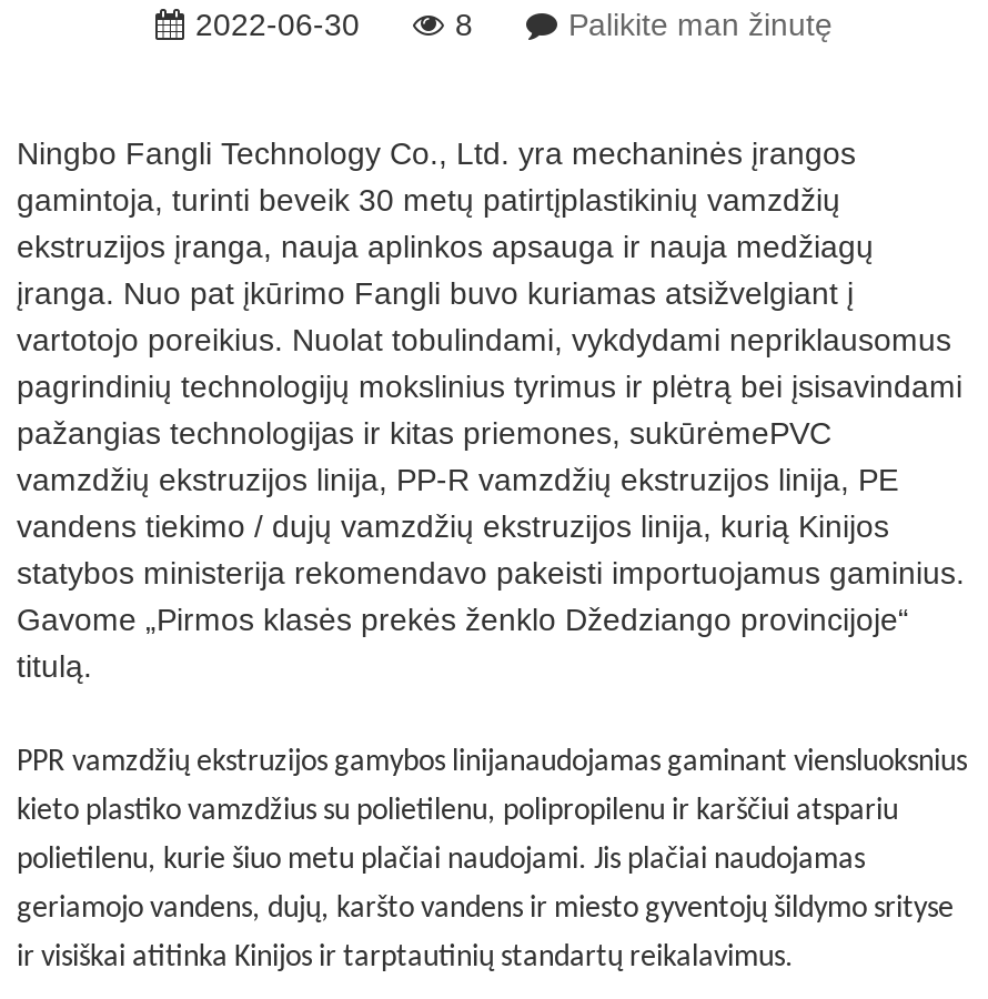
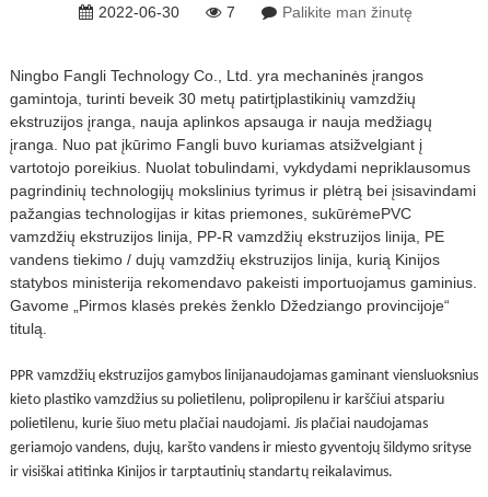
- 8
+ 7
